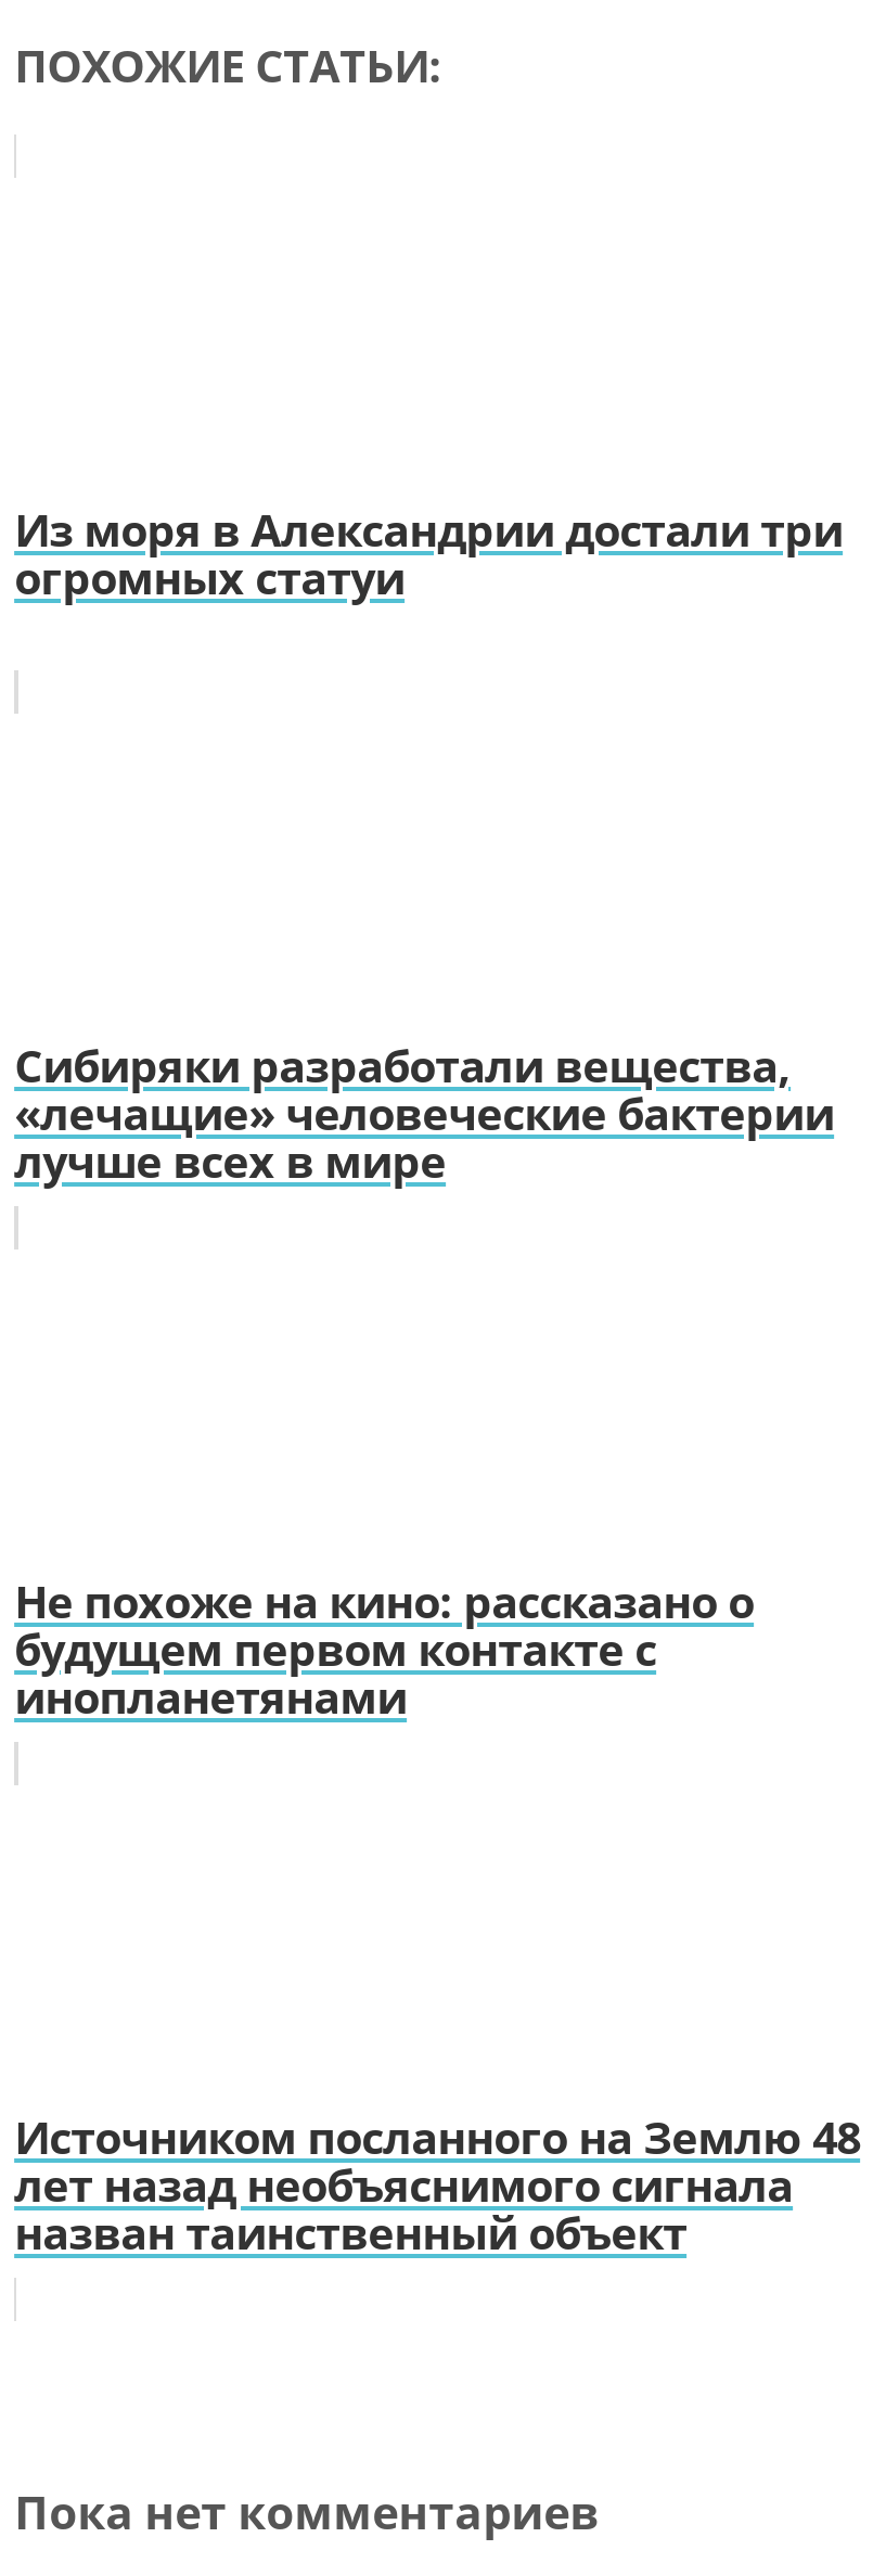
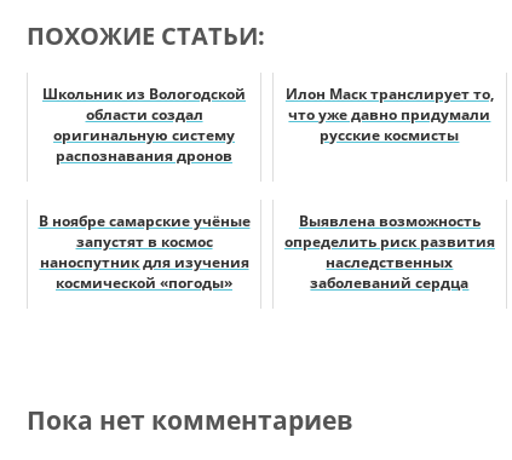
- Из моря в Александрии достали три
- огромных статуи
+ Школьник из Вологодской
+ области создал
+ оригинальную систему
+ распознавания дронов

- Сибиряки разработали вещества,
- «лечащие» человеческие бактерии
- лучше всех в мире
+ Илон Маск транслирует то,
+ что уже давно придумали
+ русские космисты

- Не похоже на кино: рассказано о
- будущем первом контакте с
- инопланетянами
+ В ноябре самарские учёные
+ запустят в космос
+ наноспутник для изучения
+ космической «погоды»

- Источником посланного на Землю 48
- лет назад необъяснимого сигнала
- назван таинственный объект
+ Выявлена возможность
+ определить риск развития
+ наследственных
+ заболеваний сердца
